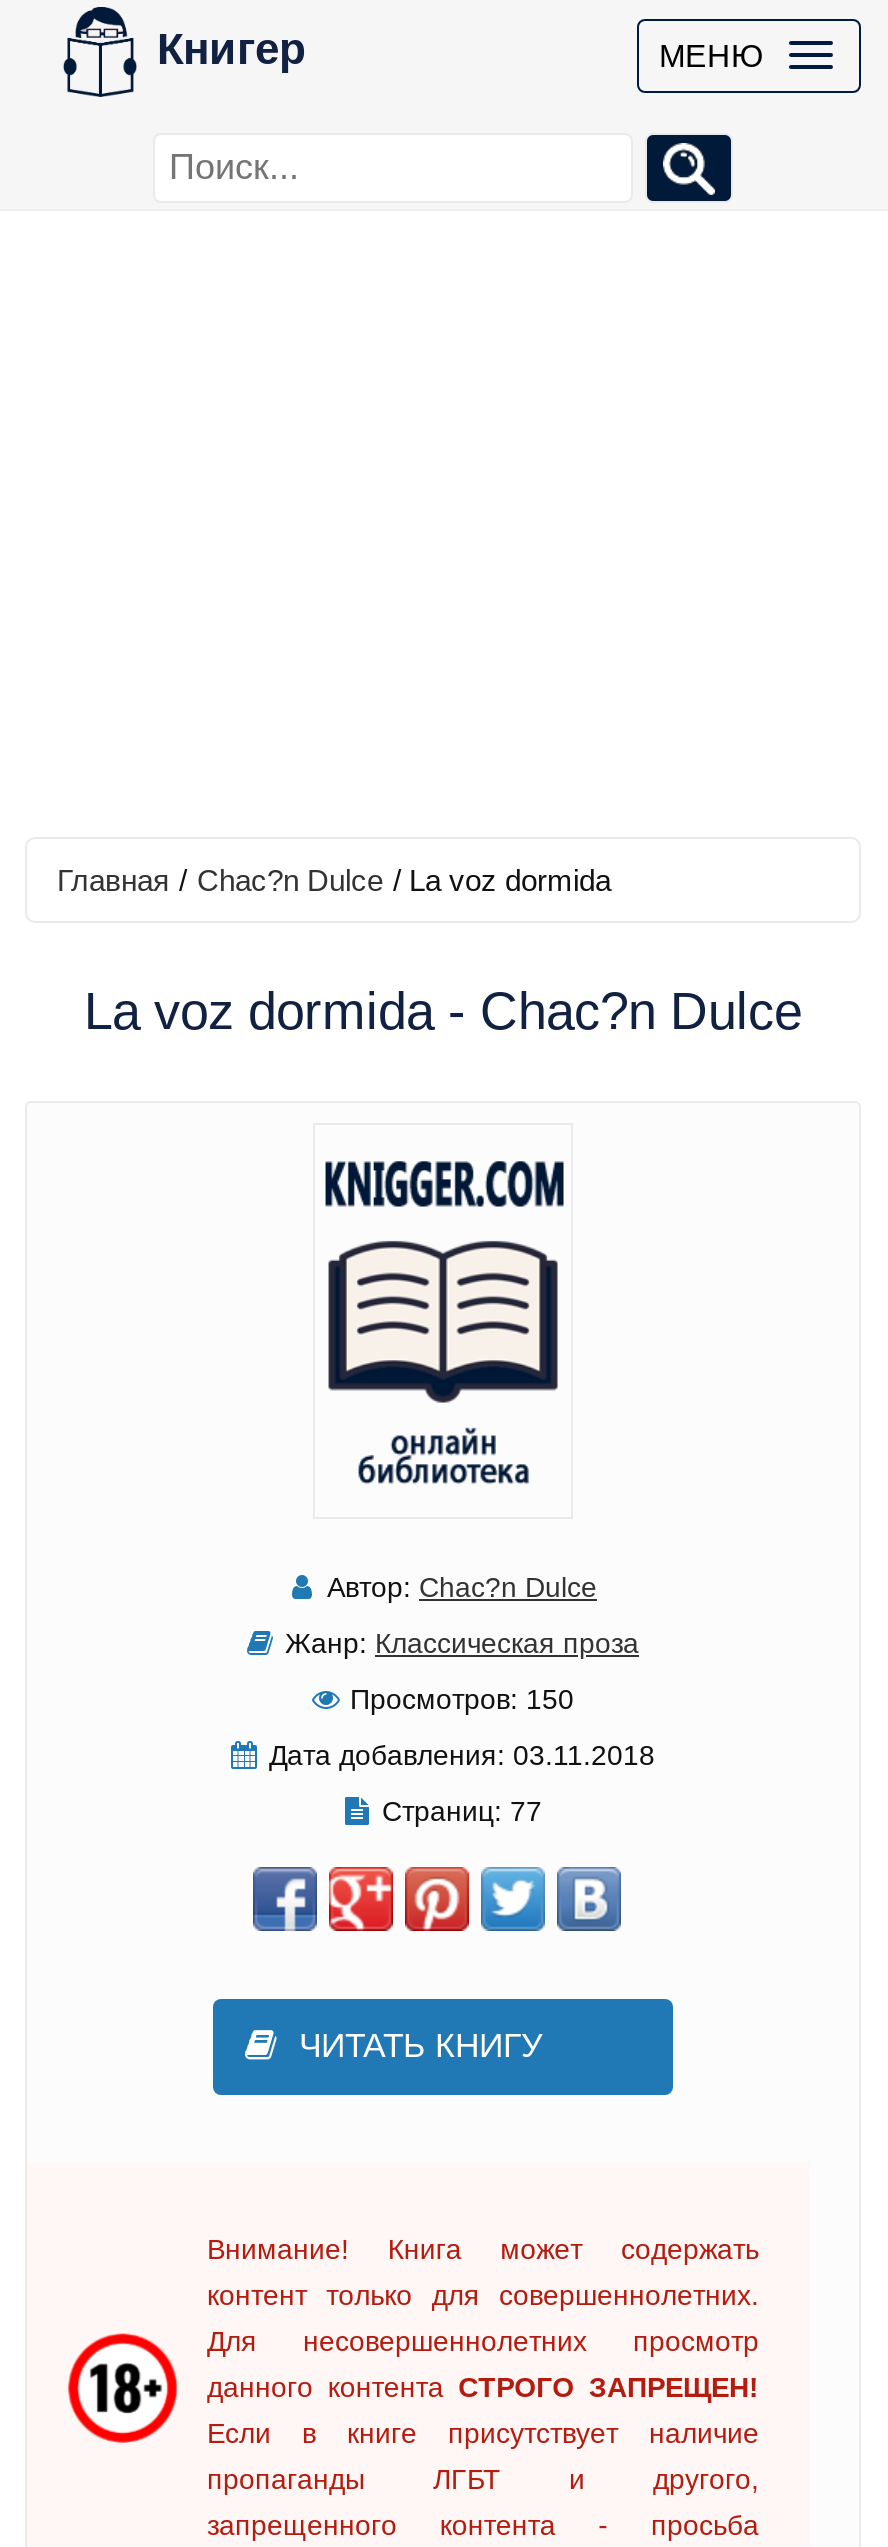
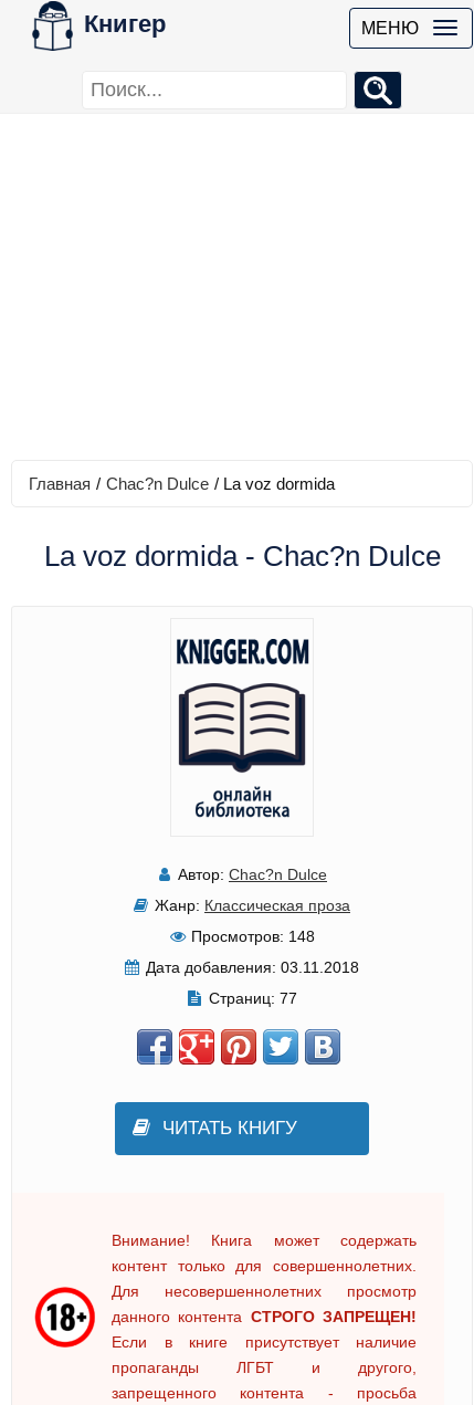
- Просмотров: 150
+ Просмотров: 148
